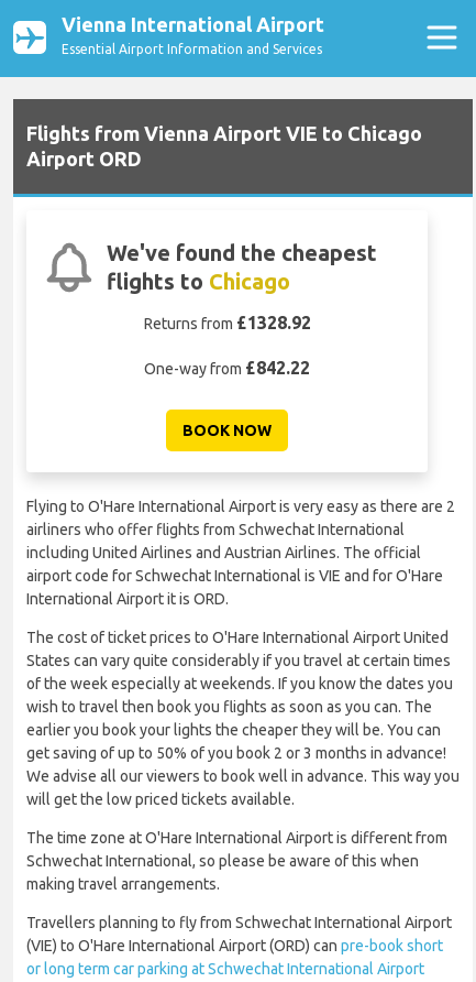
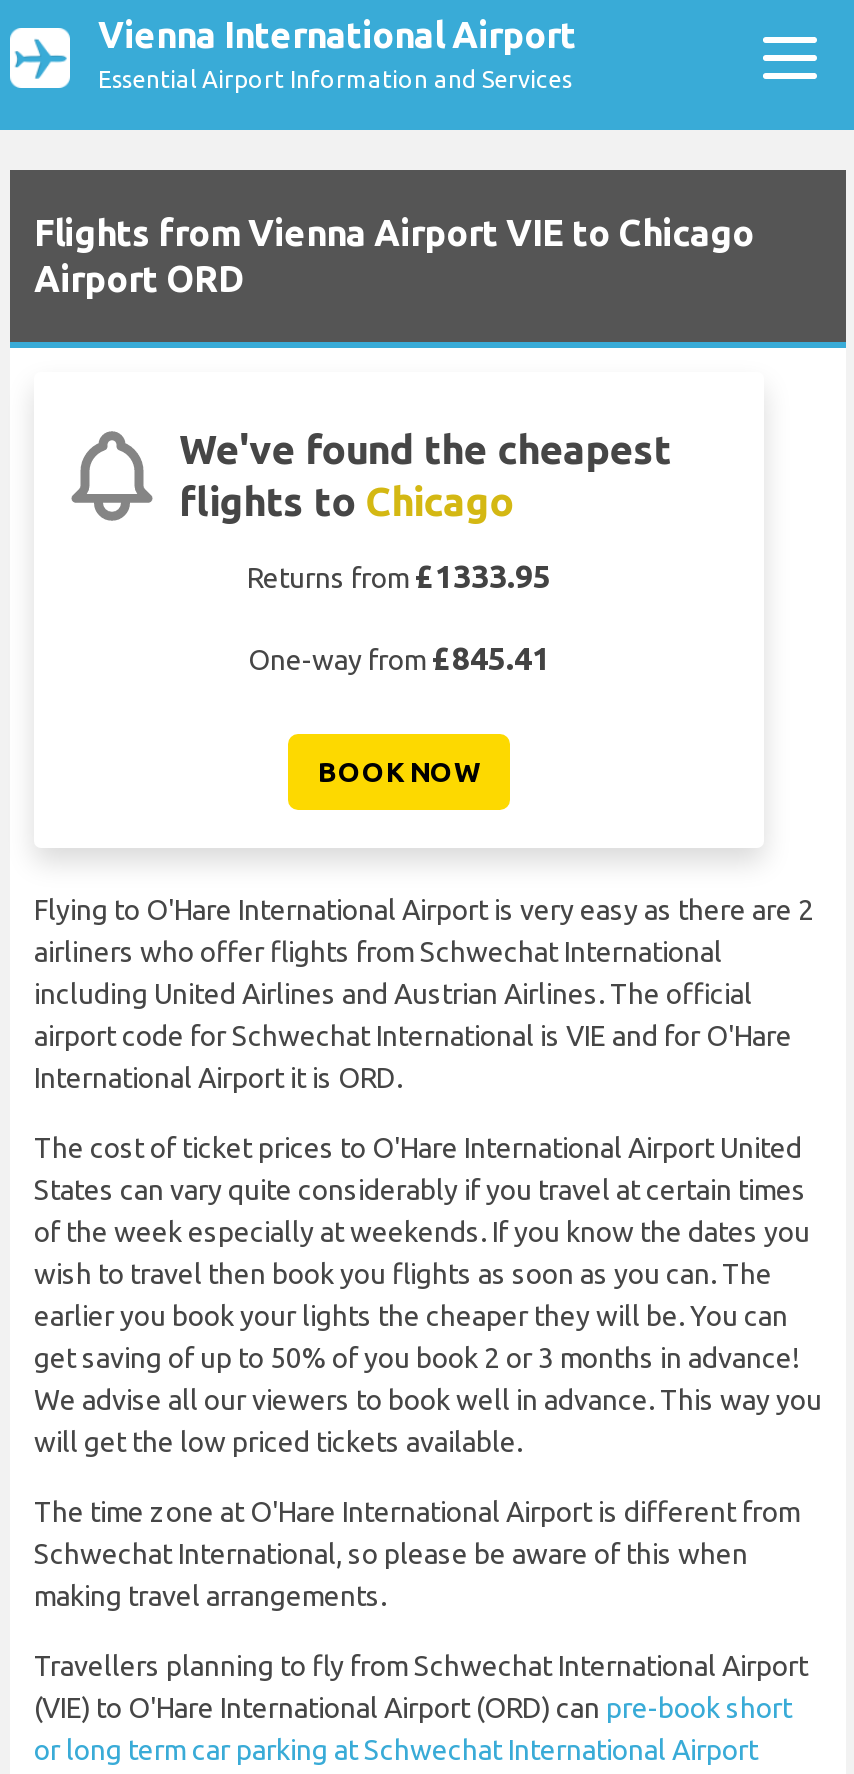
- Returns from £1328.92
+ Returns from £1333.95

- One-way from £842.22
+ One-way from £845.41
